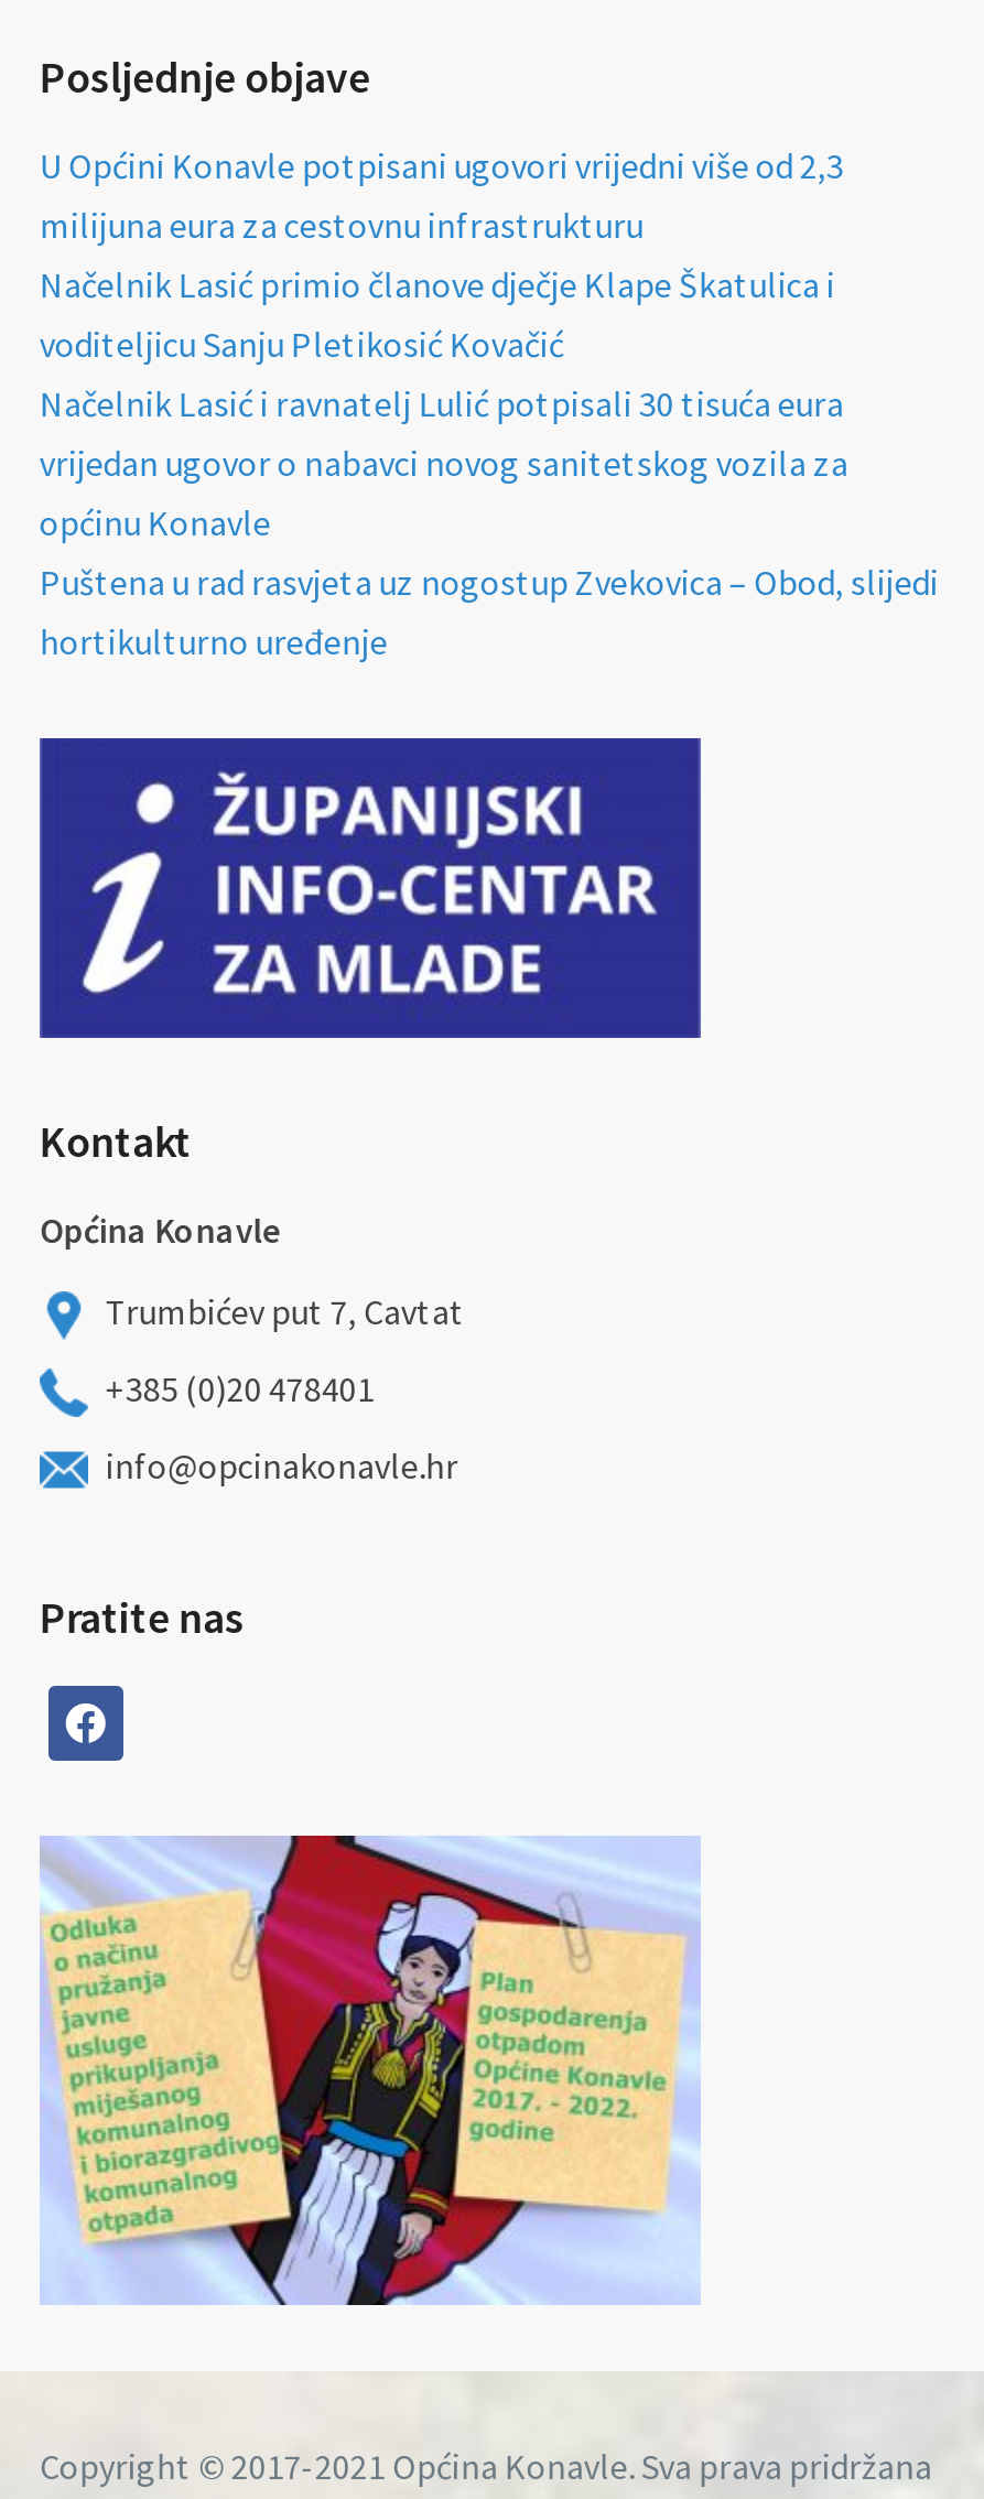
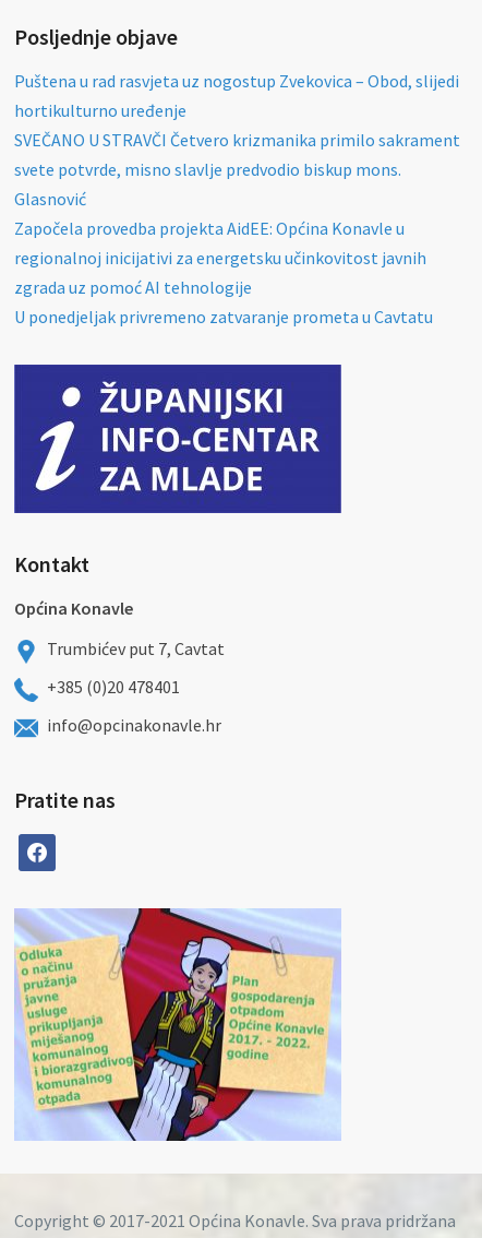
- U Općini Konavle potpisani ugovori vrijedni više od 2,3
- milijuna eura za cestovnu infrastrukturu
- Načelnik Lasić primio članove dječje Klape Škatulica i
- voditeljicu Sanju Pletikosić Kovačić
- Načelnik Lasić i ravnatelj Lulić potpisali 30 tisuća eura
- vrijedan ugovor o nabavci novog sanitetskog vozila za
- općinu Konavle

moved up: Puštena u rad rasvjeta uz nogostup Zvekovica – Obod, slijedi | hortikulturno uređenje

+ SVEČANO U STRAVČI Četvero krizmanika primilo sakrament
+ svete potvrde, misno slavlje predvodio biskup mons.
+ Glasnović
+ Započela provedba projekta AidEE: Općina Konavle u
+ regionalnoj inicijativi za energetsku učinkovitost javnih
+ zgrada uz pomoć AI tehnologije
+ U ponedjeljak privremeno zatvaranje prometa u Cavtatu
